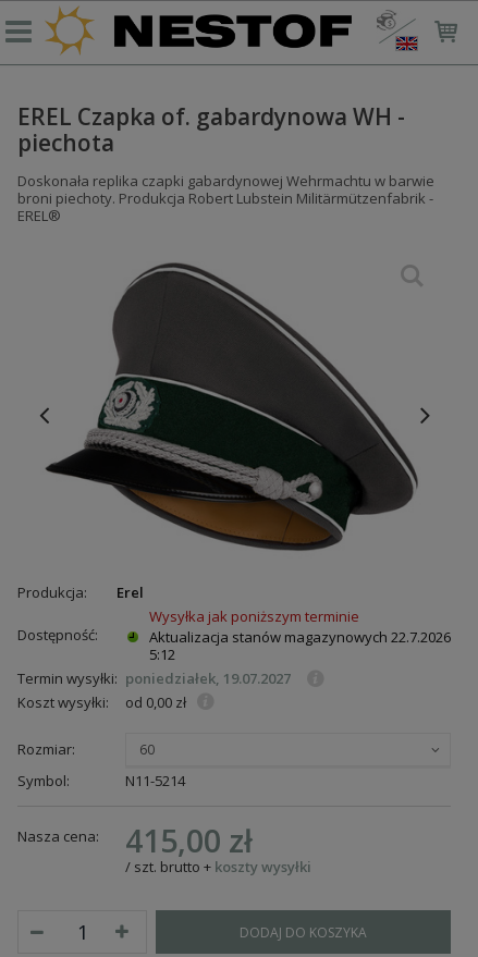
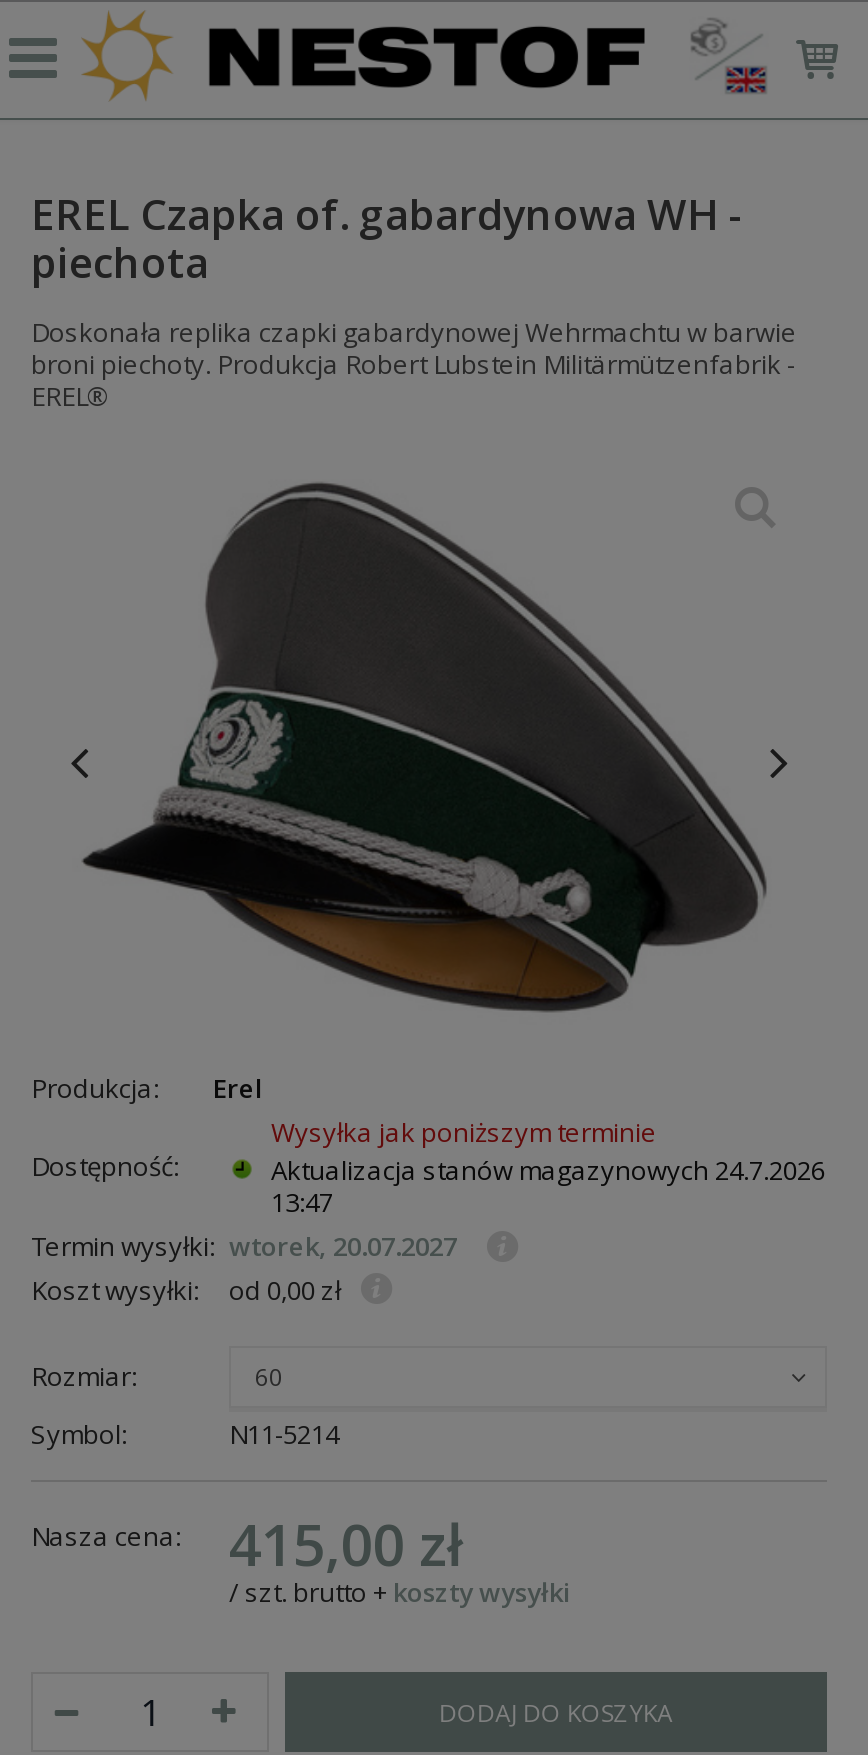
- Aktualizacja stanów magazynowych 22.7.2026
+ Aktualizacja stanów magazynowych 24.7.2026

- 5:12
+ 13:47

- Termin wysyłki: poniedziałek, 19.07.2027
+ Termin wysyłki: wtorek, 20.07.2027
